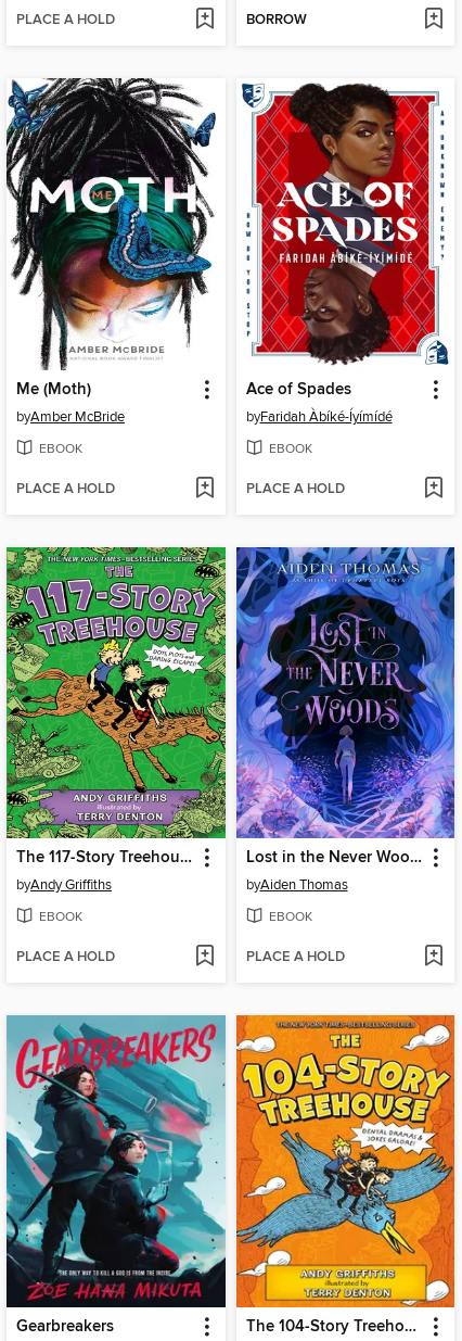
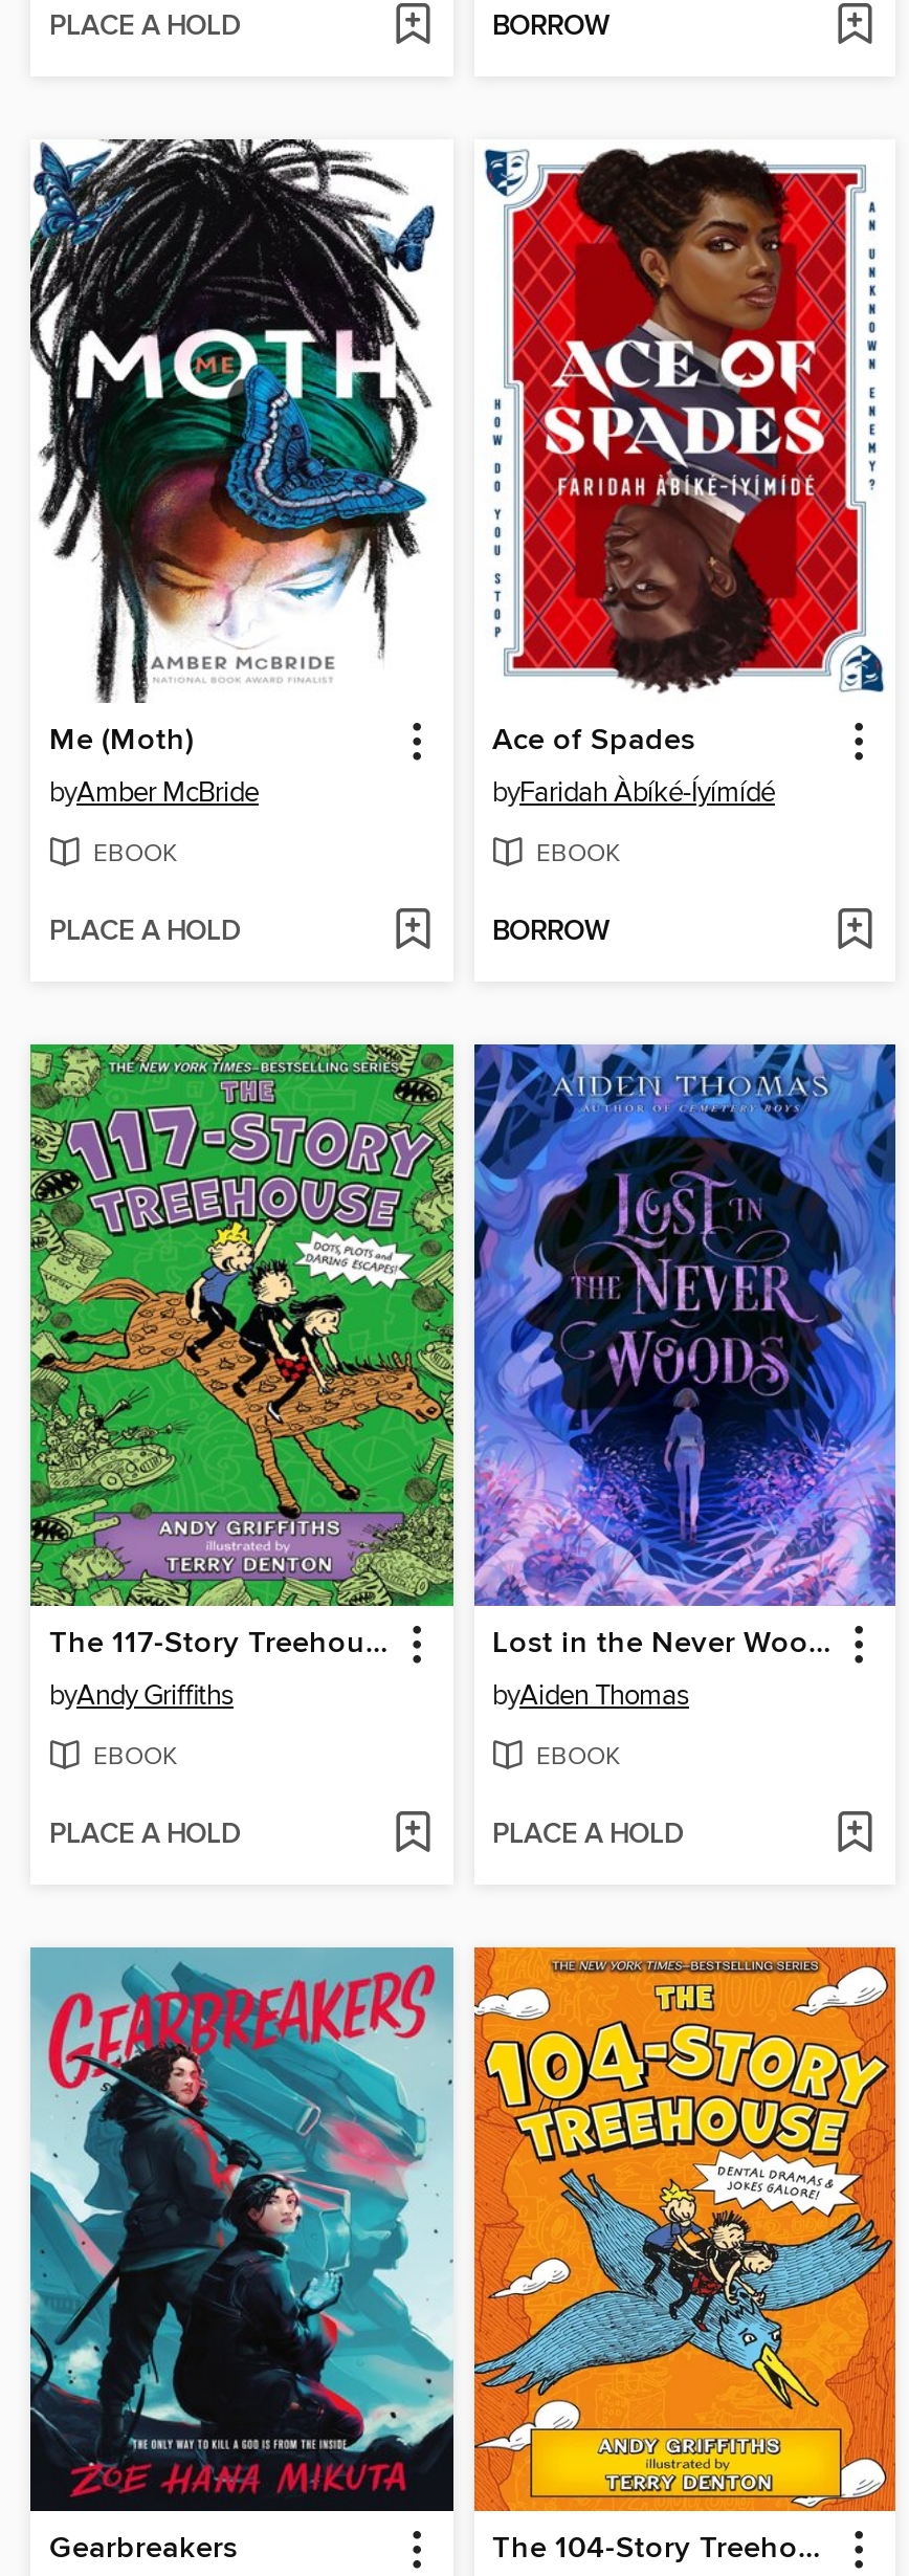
- PLACE A HOLD
+ BORROW
